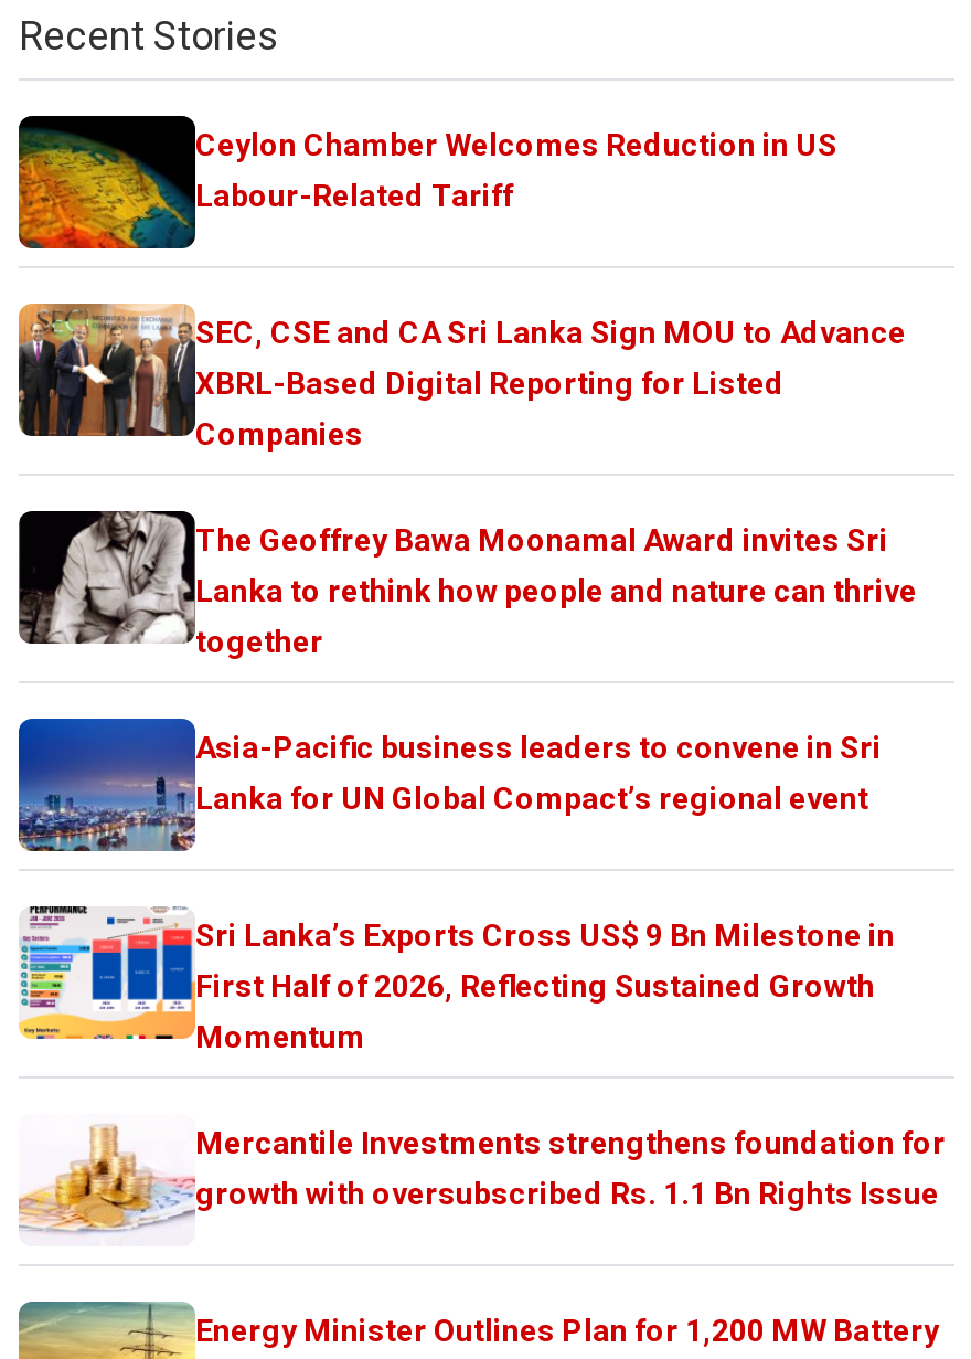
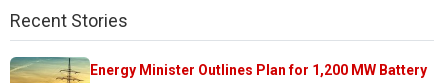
- [image]
- Ceylon Chamber Welcomes Reduction in US
- Labour-Related Tariff

- [image]
- SEC, CSE and CA Sri Lanka Sign MOU to Advance
- XBRL-Based Digital Reporting for Listed
- Companies
- The Geoffrey Bawa Moonamal Award invites Sri
- Lanka to rethink how people and nature can thrive
- together
- Asia-Pacific business leaders to convene in Sri
- Lanka for UN Global Compact’s regional event

- [image]

- [image]
- Sri Lanka’s Exports Cross US$ 9 Bn Milestone in
- First Half of 2026, Reflecting Sustained Growth
- Momentum
- Mercantile Investments strengthens foundation for
- growth with oversubscribed Rs. 1.1 Bn Rights Issue

- [image]

- [image]
